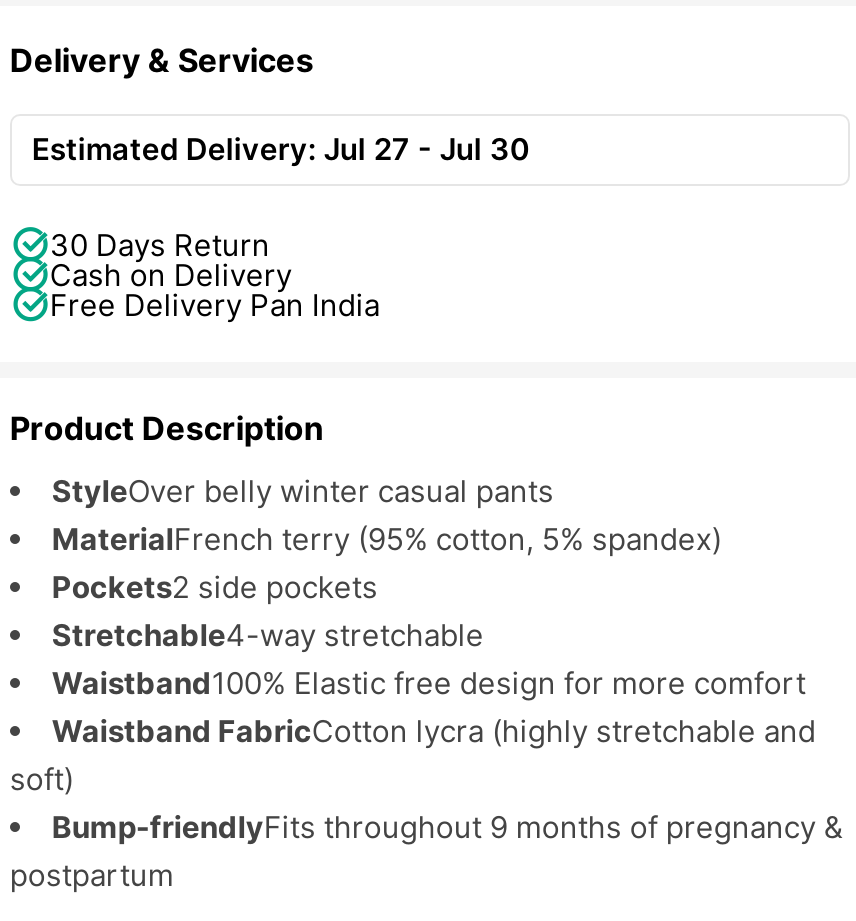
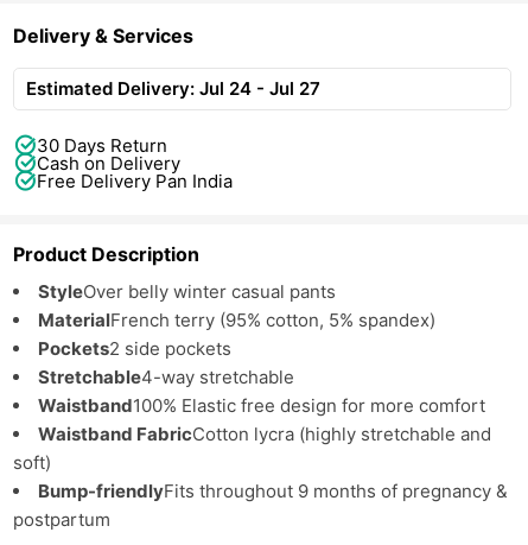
- Estimated Delivery: Jul 27 - Jul 30
+ Estimated Delivery: Jul 24 - Jul 27
